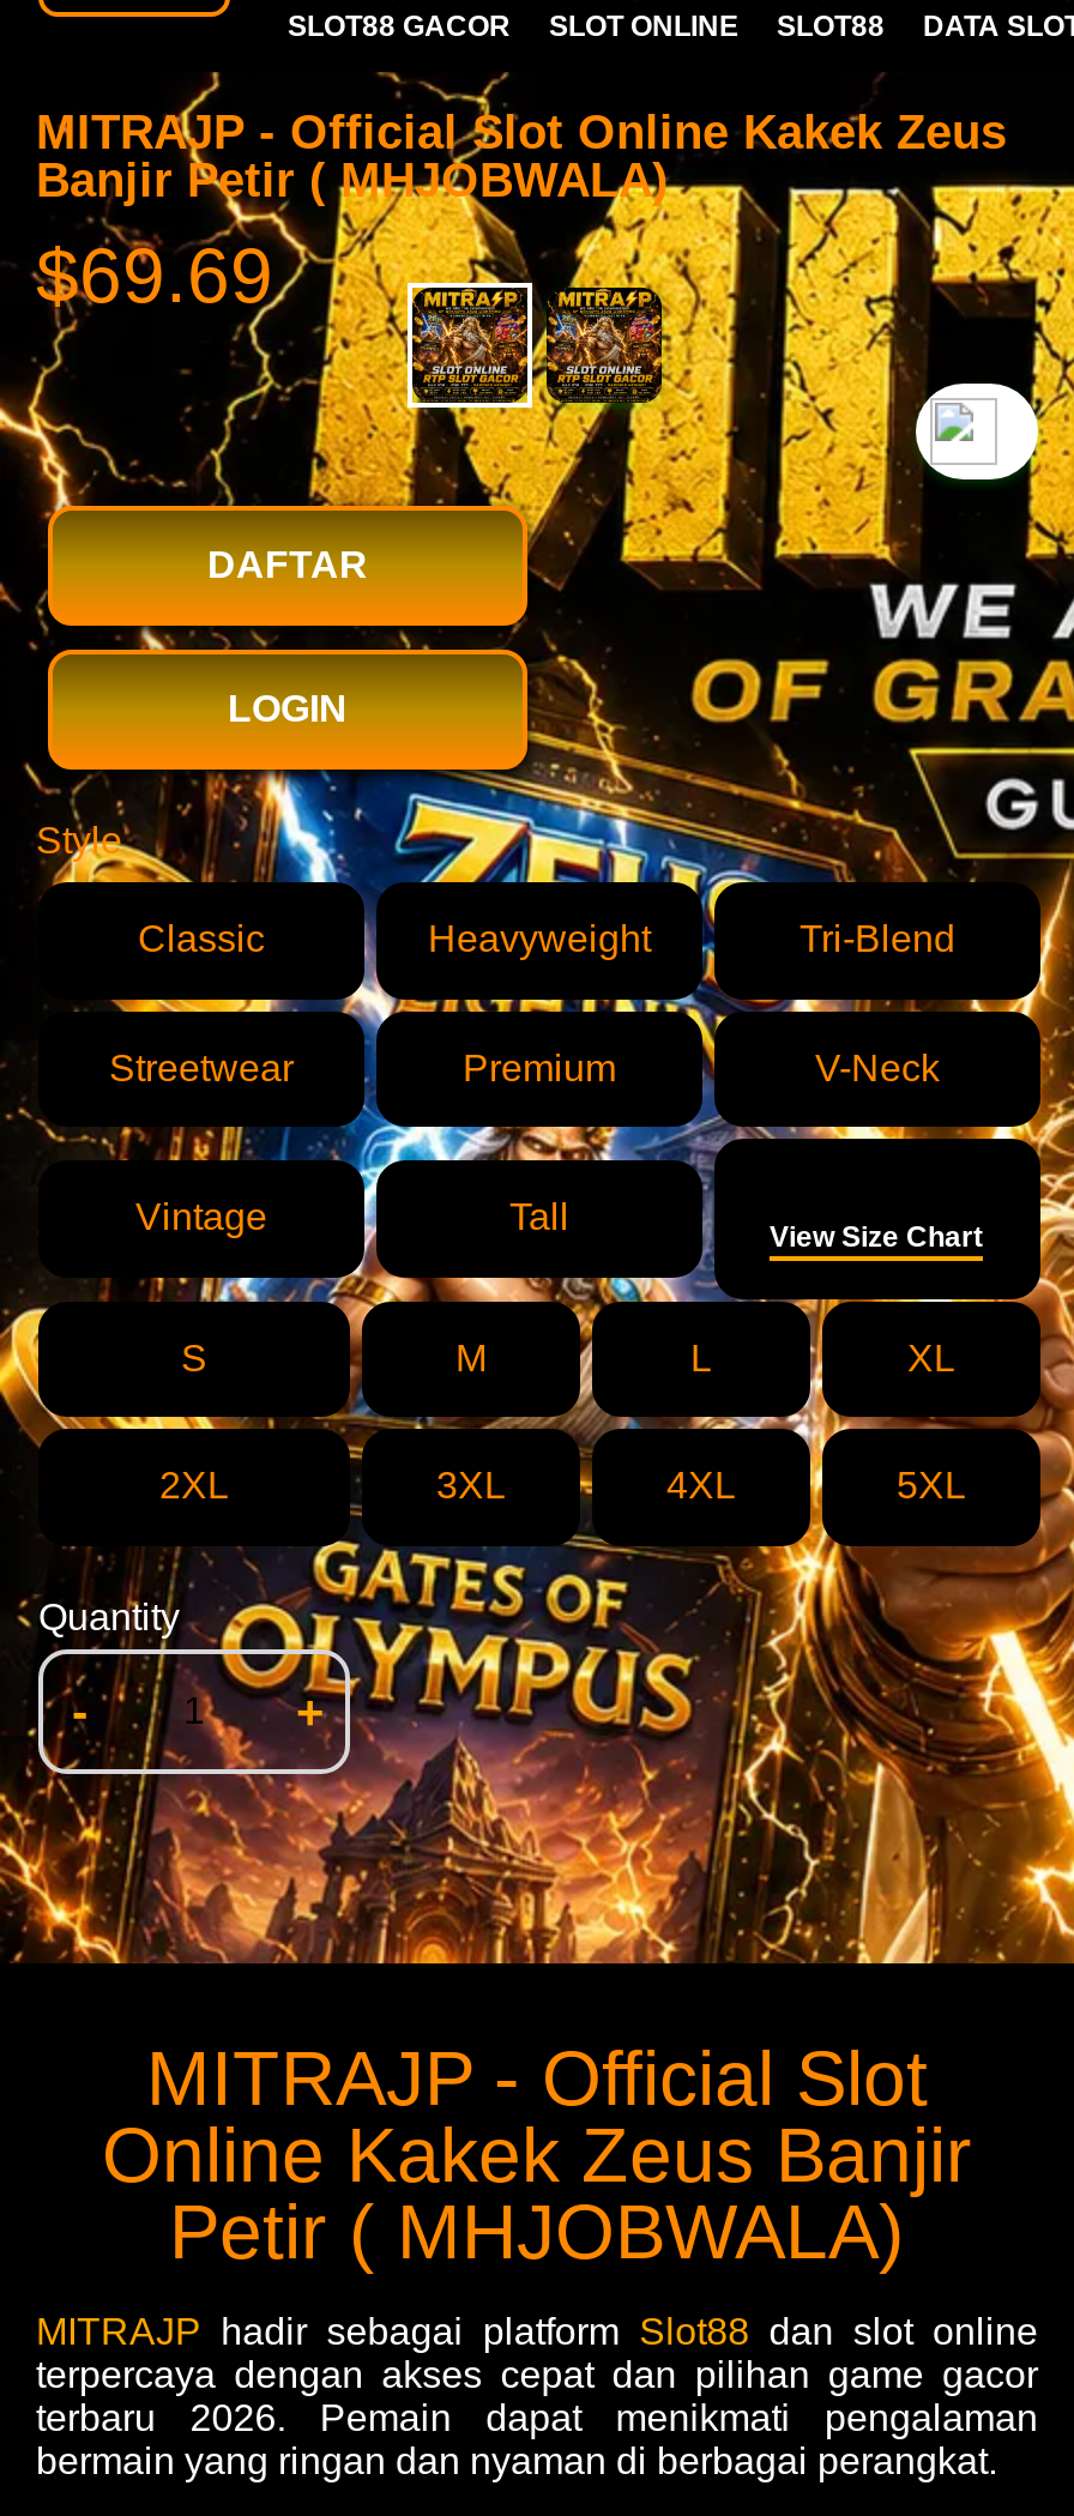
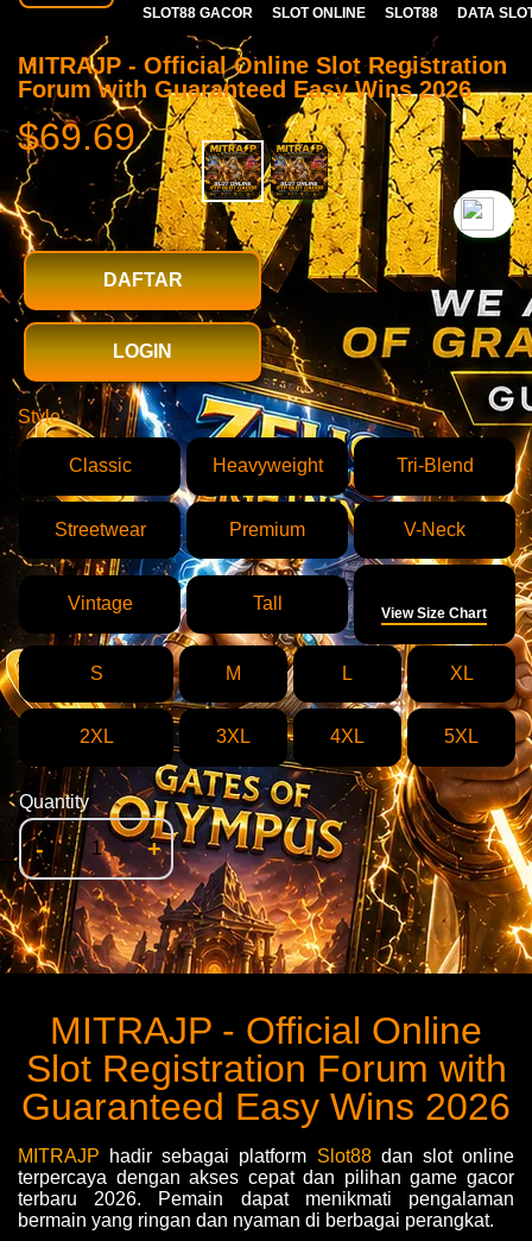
- MITRAJP - Official Slot Online Kakek Zeus
- Banjir Petir ( MHJOBWALA)
+ MITRAJP - Official Online Slot Registration
+ Forum with Guaranteed Easy Wins 2026

- MITRAJP - Official Slot
- Online Kakek Zeus Banjir
- Petir ( MHJOBWALA)
+ MITRAJP - Official Online
+ Slot Registration Forum with
+ Guaranteed Easy Wins 2026
